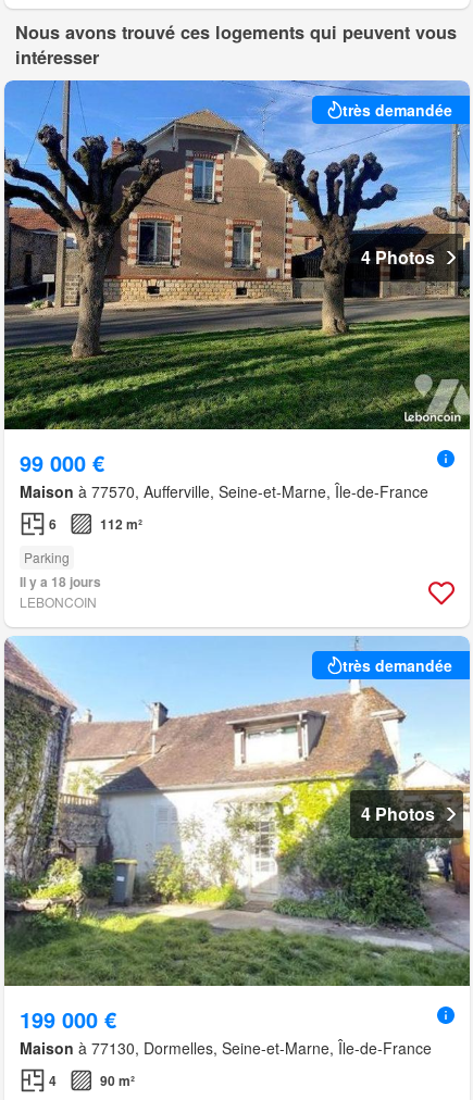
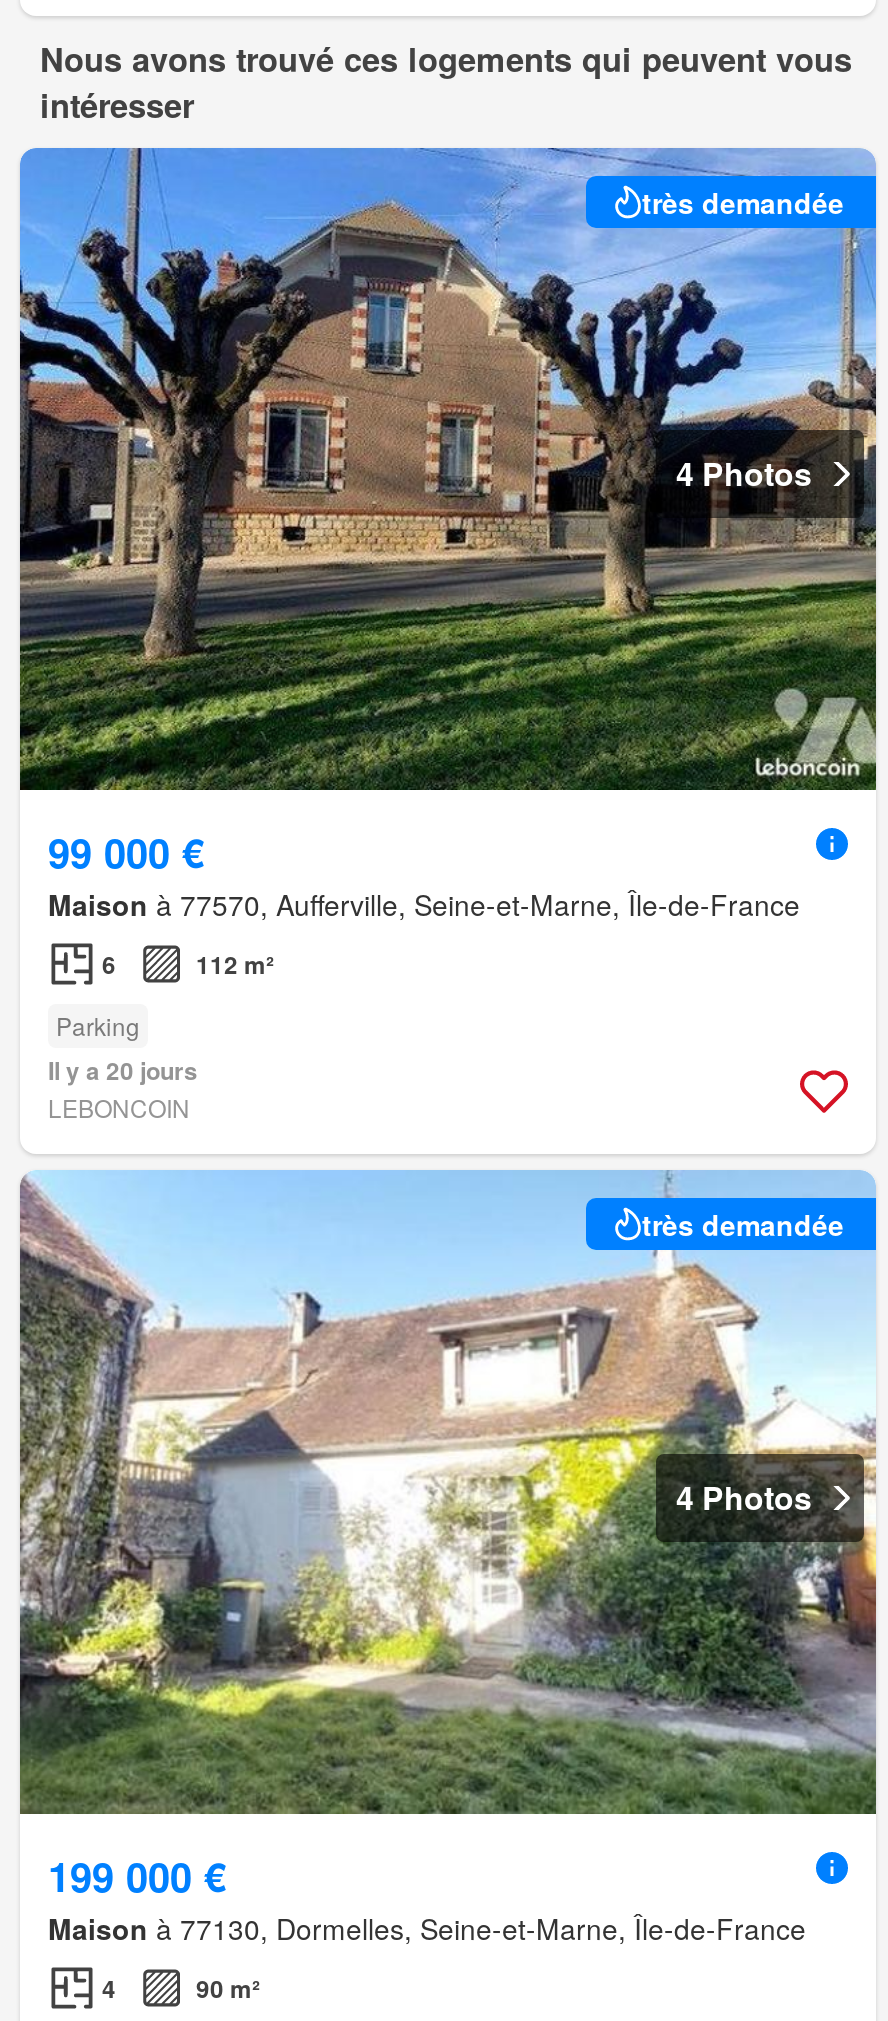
- Il y a 18 jours
+ Il y a 20 jours
